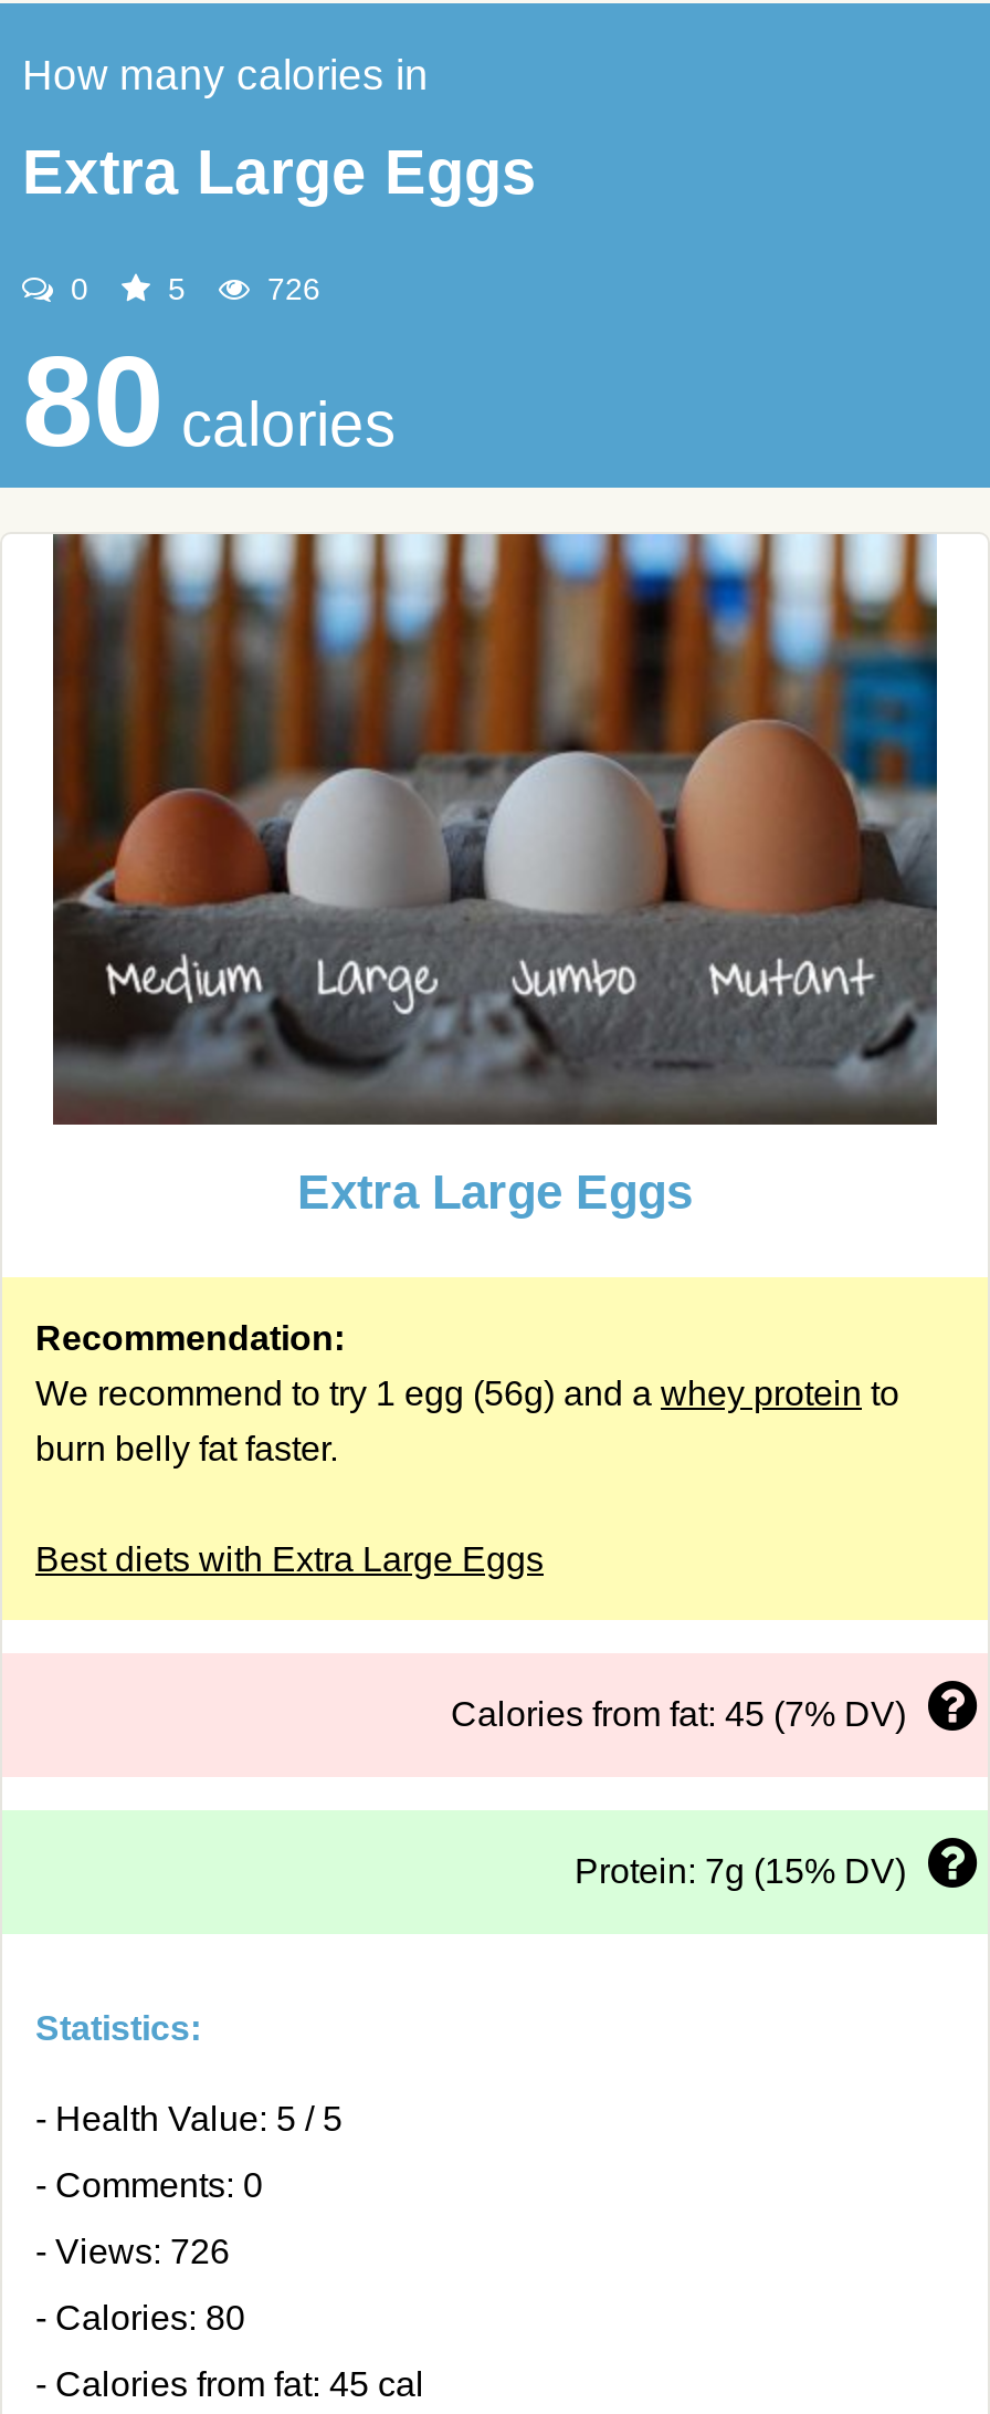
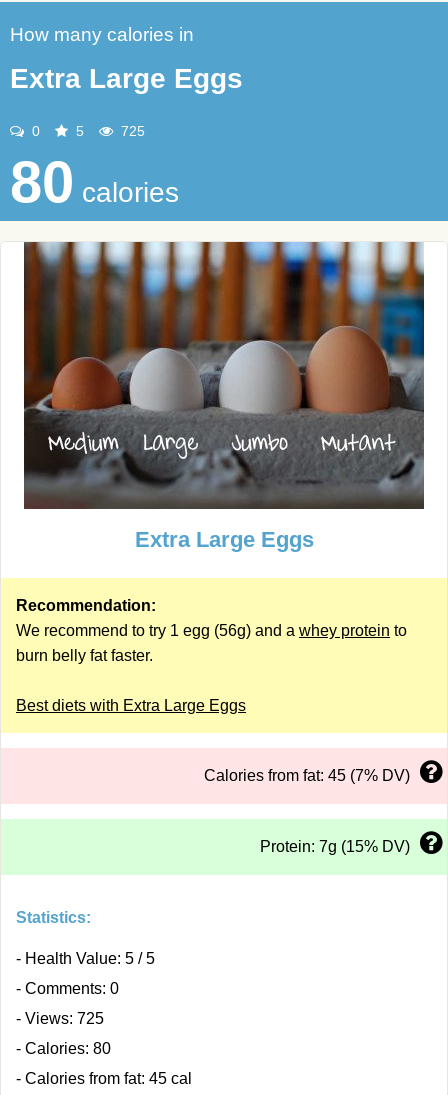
- 726
+ 725

- - Views: 726
+ - Views: 725
